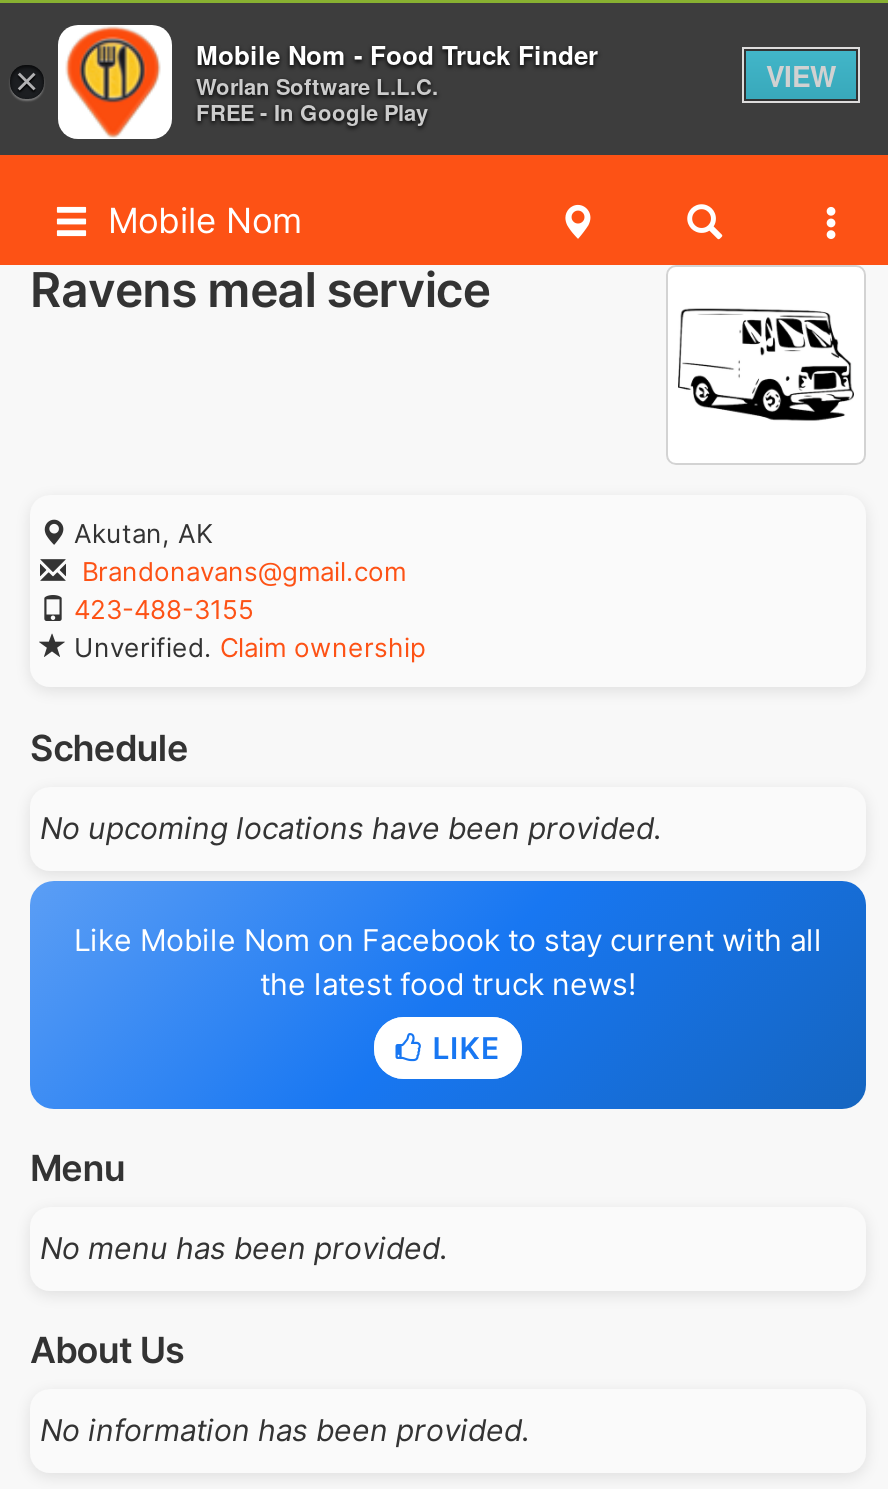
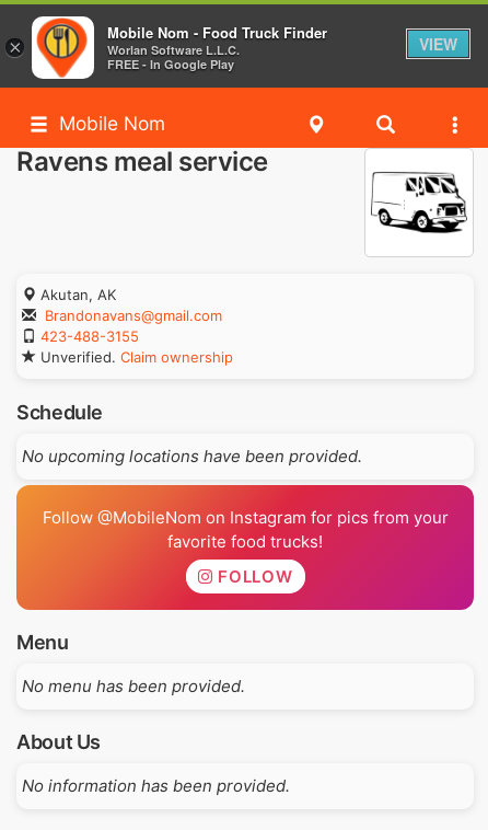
- [image]
- Like Mobile Nom on Facebook to stay current with all
- the latest food truck news!
+ [image]
+ Follow @MobileNom on Instagram for pics from your
+ favorite food trucks!

- LIKE
+ FOLLOW
